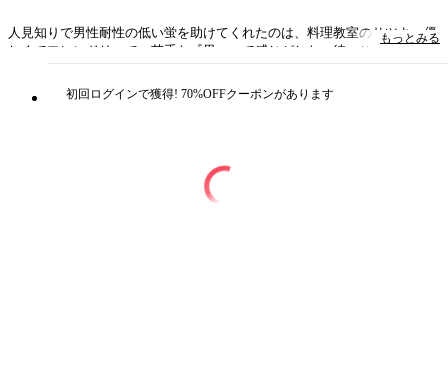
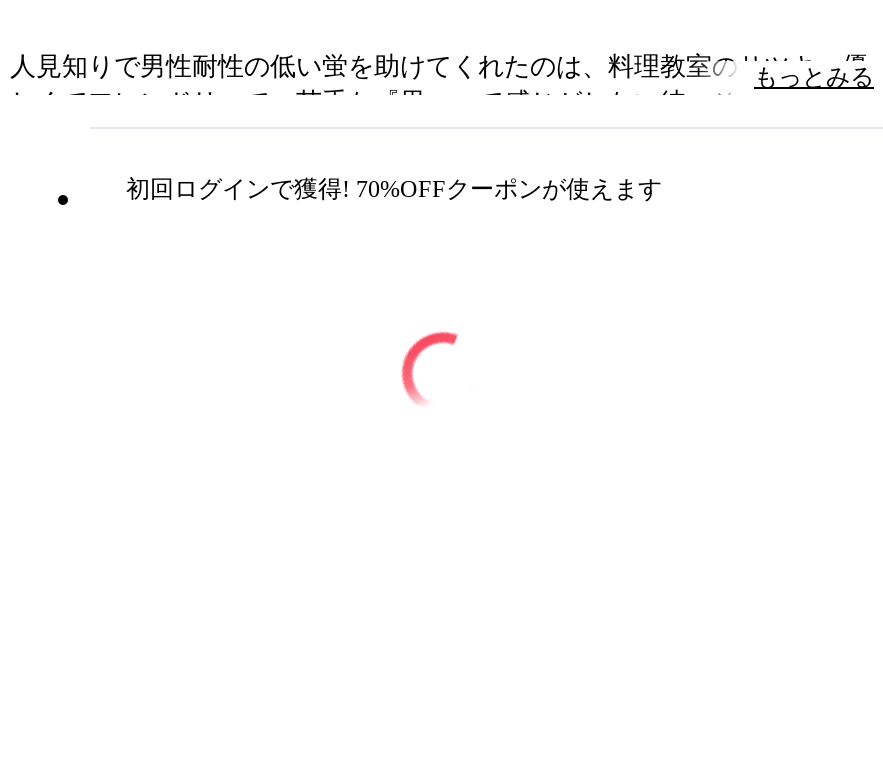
- 初回ログインで獲得! 70%OFFクーポンがあります
+ 初回ログインで獲得! 70%OFFクーポンが使えます
